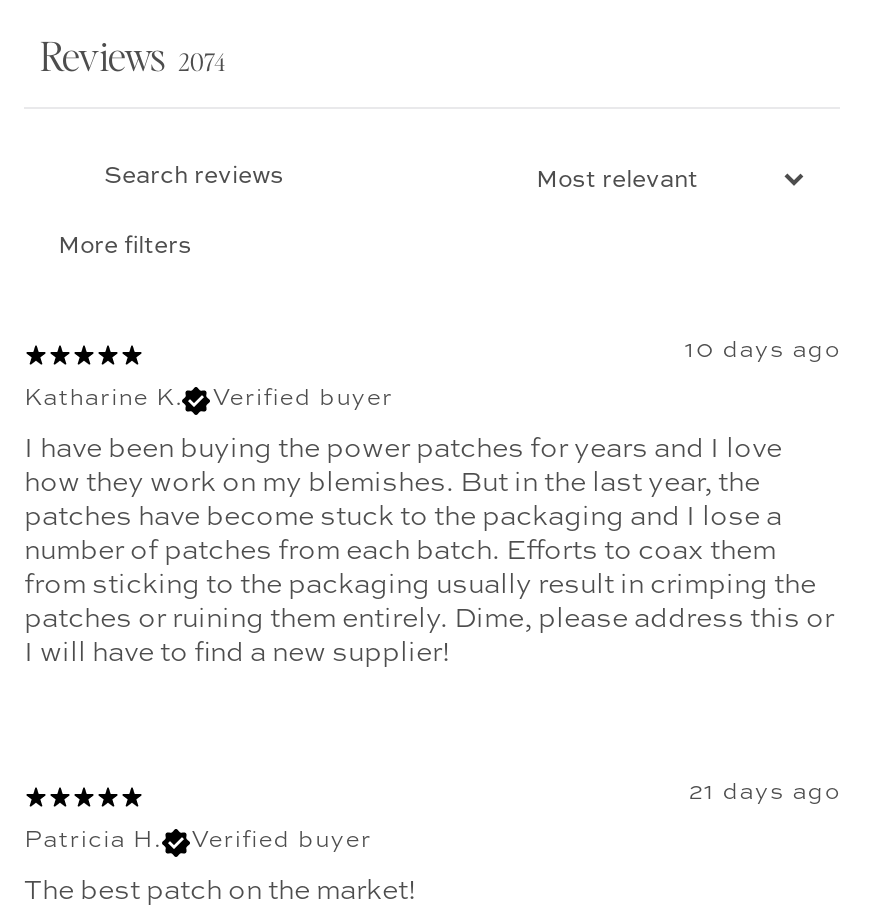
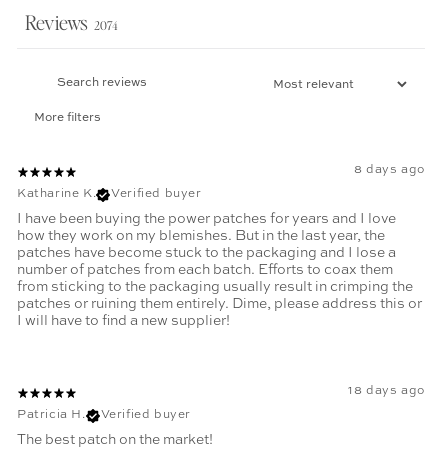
- 10 days ago
+ 8 days ago

- 21 days ago
+ 18 days ago
